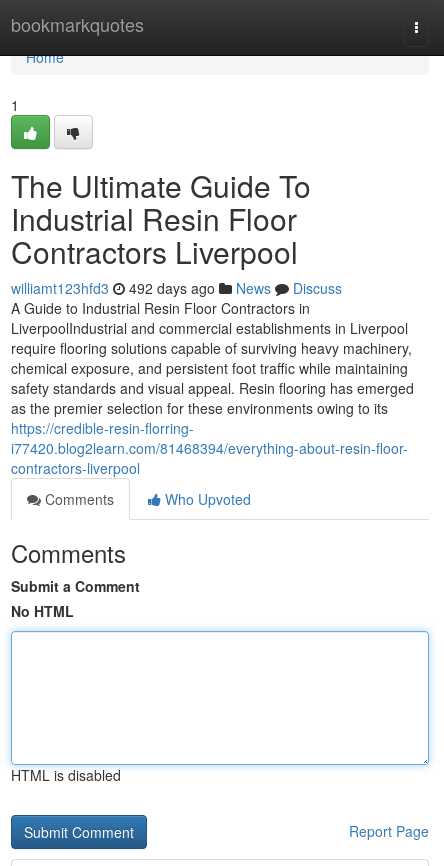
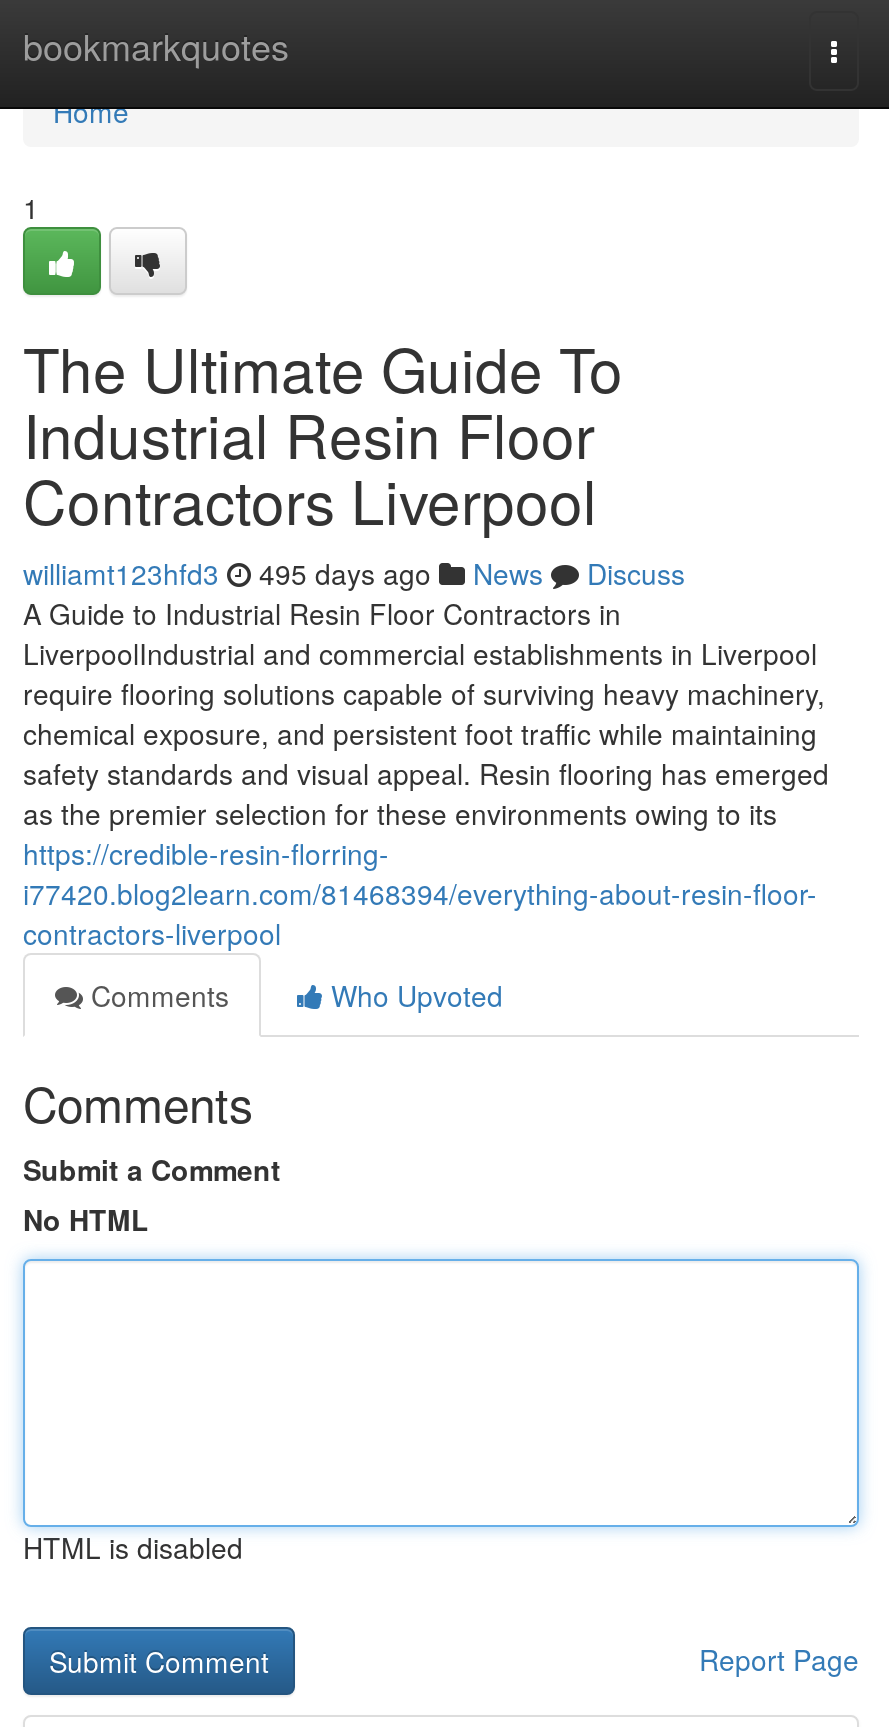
- williamt123hfd3 492 days ago News Discuss
+ williamt123hfd3 495 days ago News Discuss
